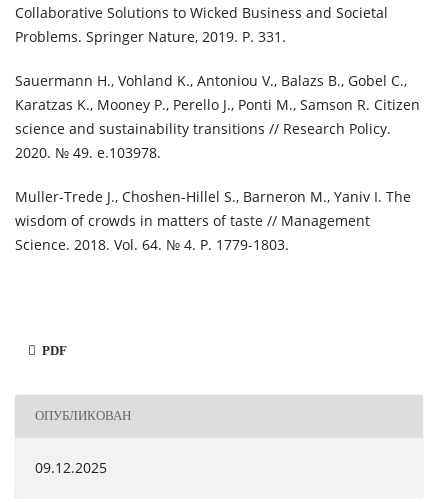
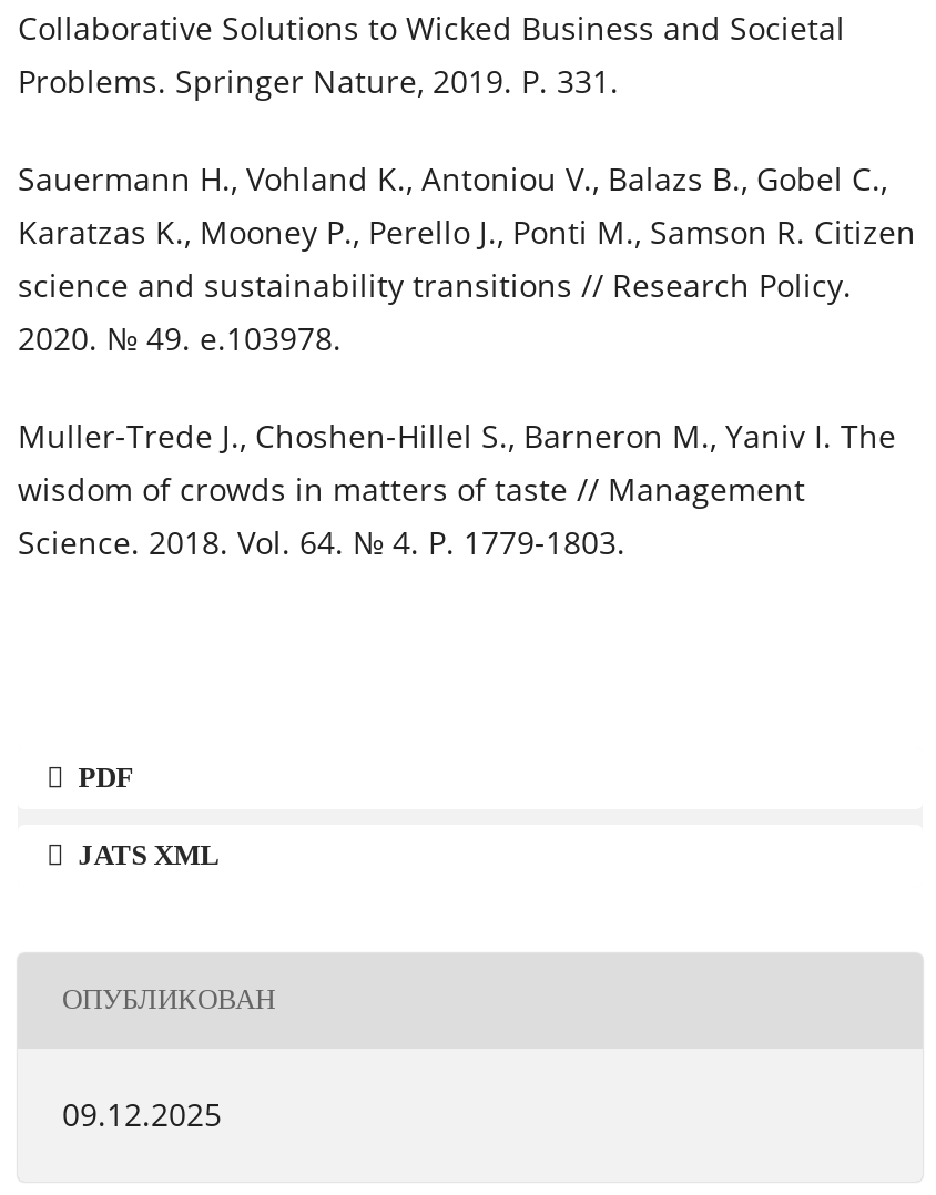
+ JATS XML
